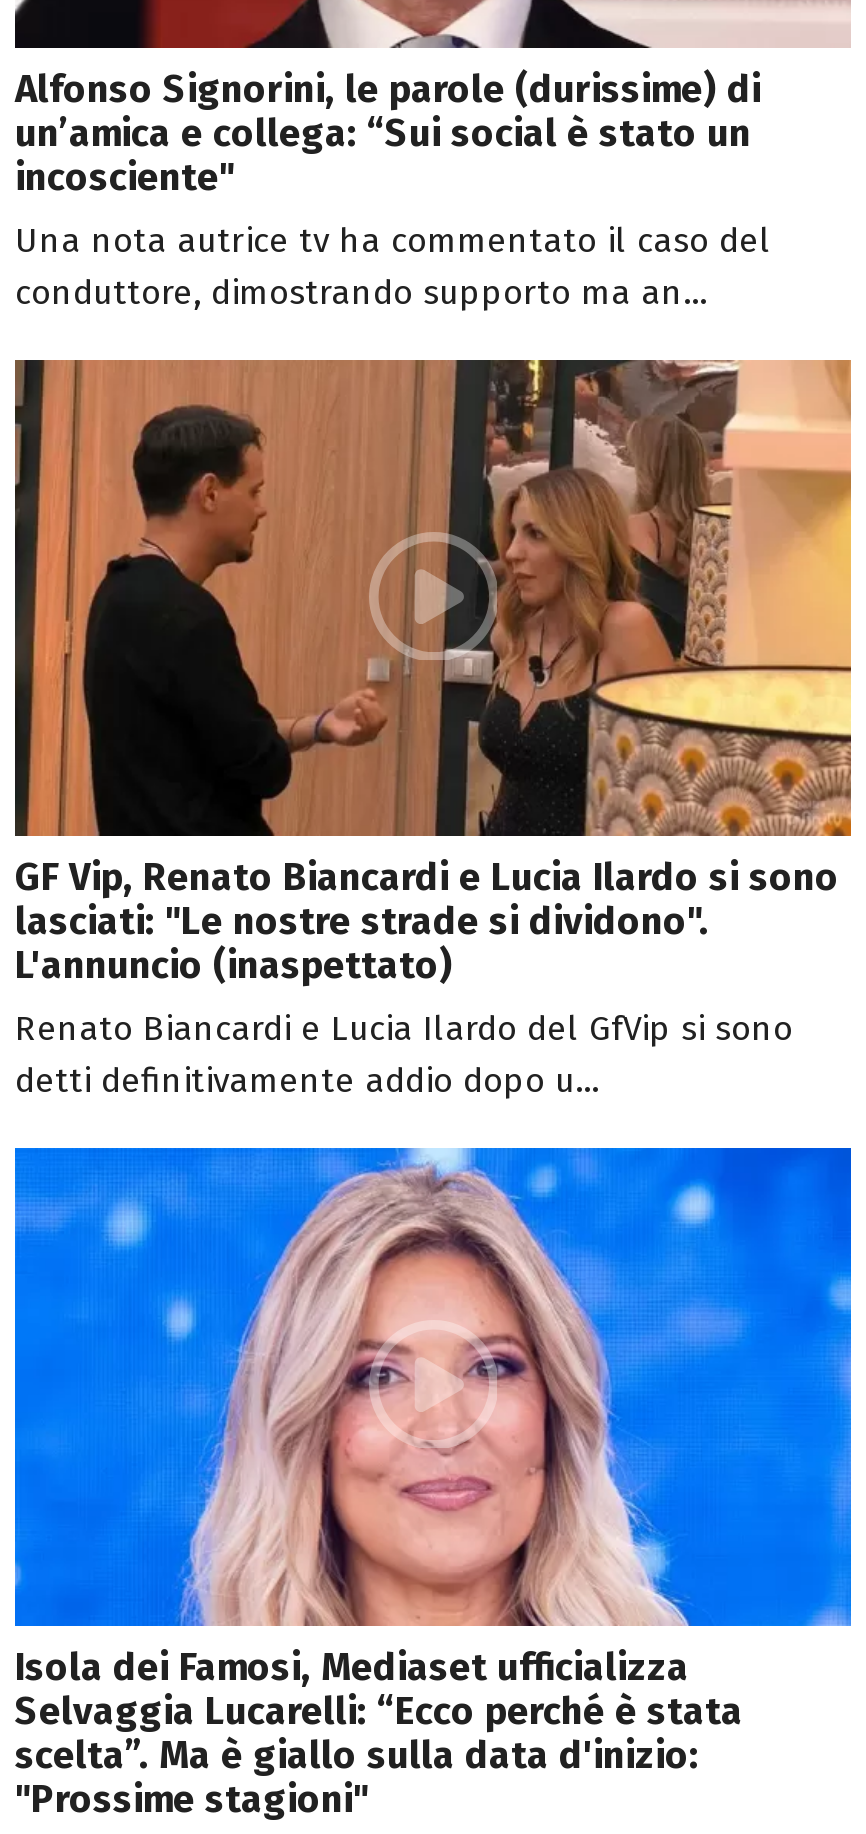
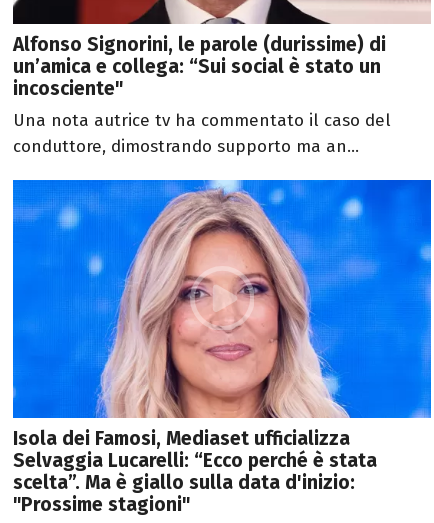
- [image]
- GF Vip, Renato Biancardi e Lucia Ilardo si sono
- lasciati: "Le nostre strade si dividono".
- L'annuncio (inaspettato)
- Renato Biancardi e Lucia Ilardo del GfVip si sono
- detti definitivamente addio dopo u...
